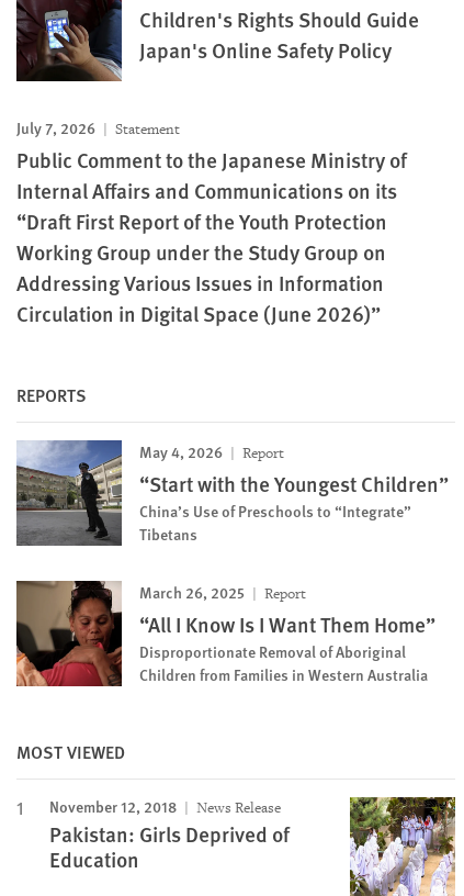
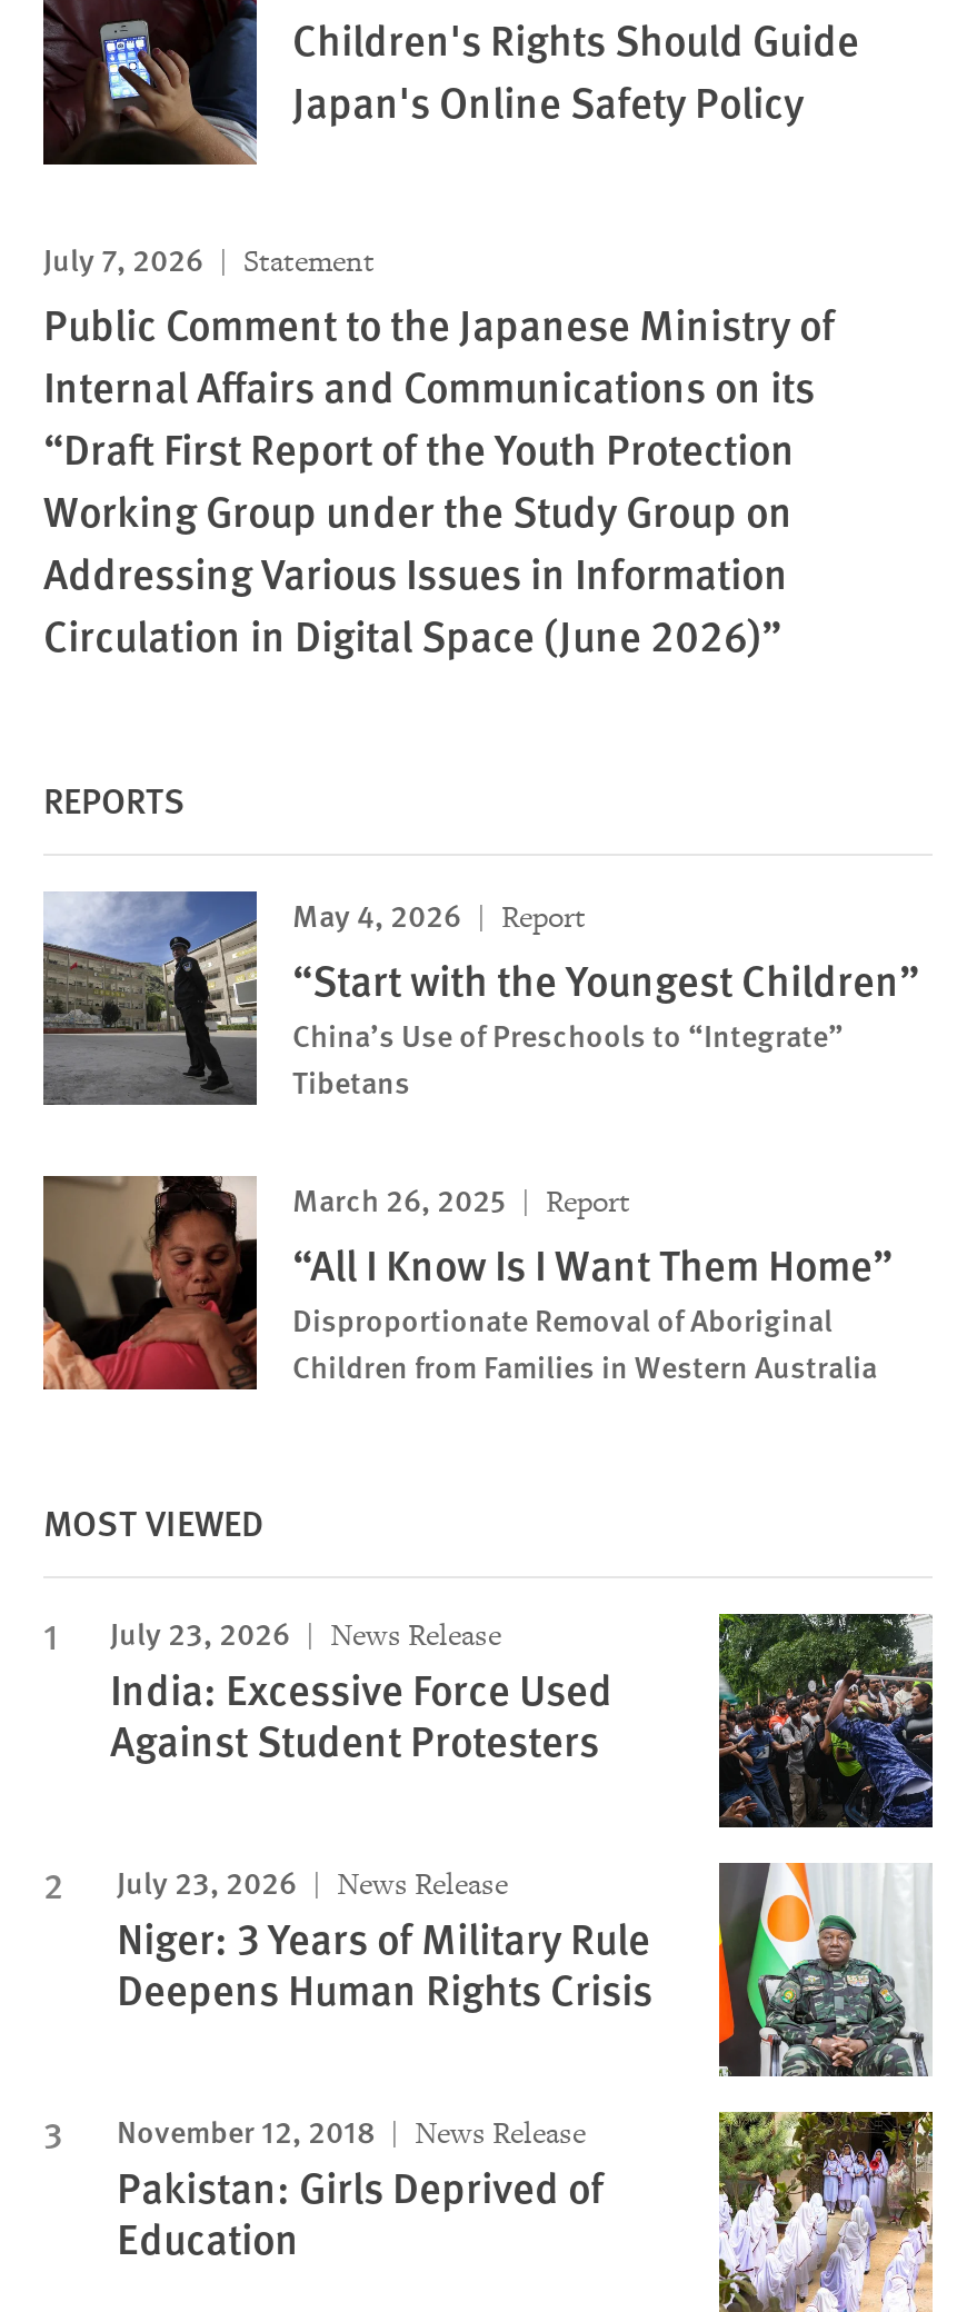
+ [image]
+ July 23, 2026
+ News Release
+ India: Excessive Force Used
+ Against Student Protesters
+ July 23, 2026
+ News Release
+ Niger: 3 Years of Military Rule
+ Deepens Human Rights Crisis

+ [image]
